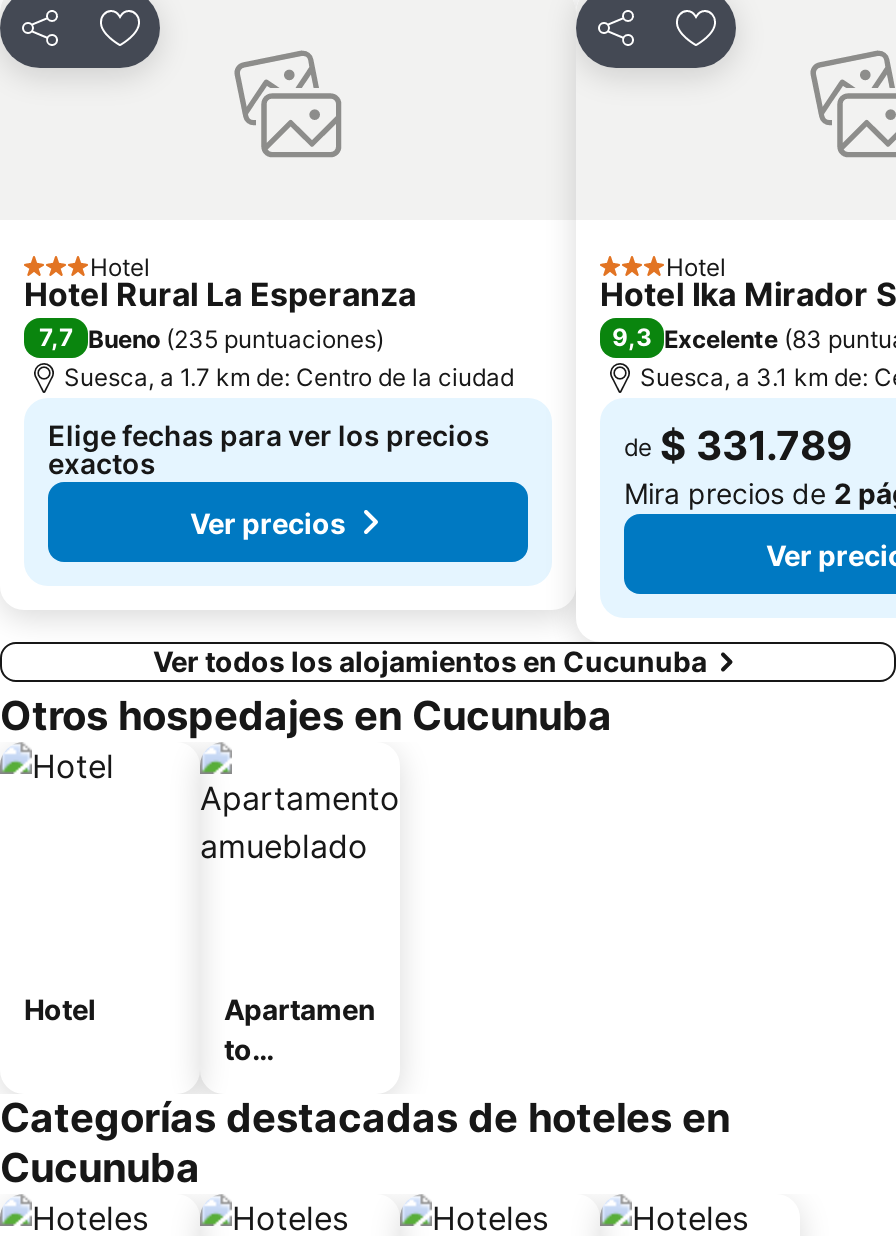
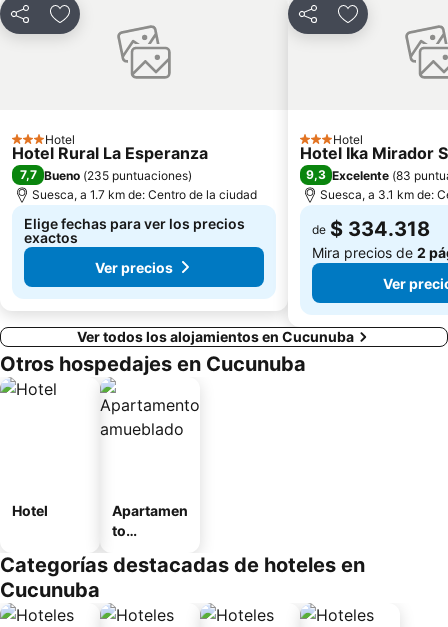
- de $ 331.789
+ de $ 334.318
